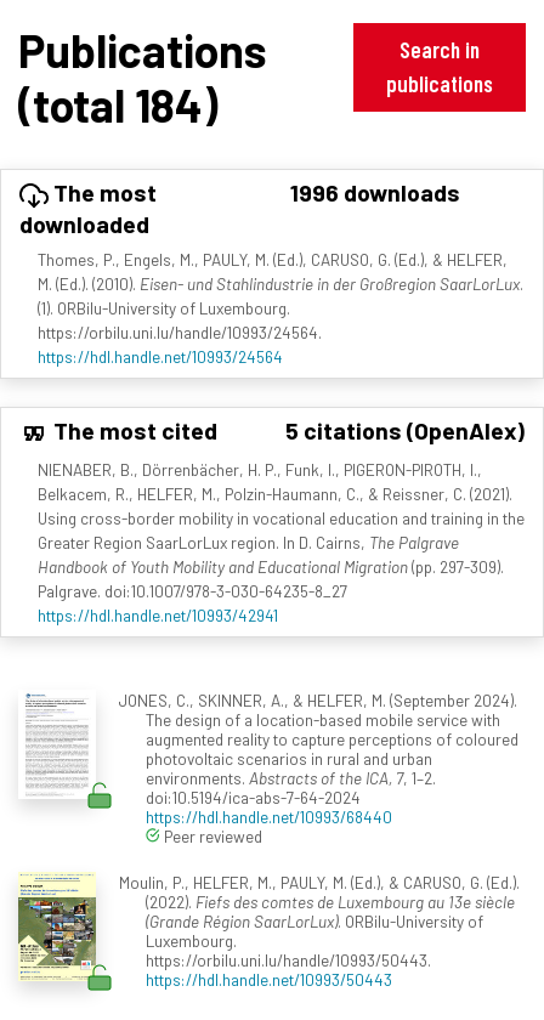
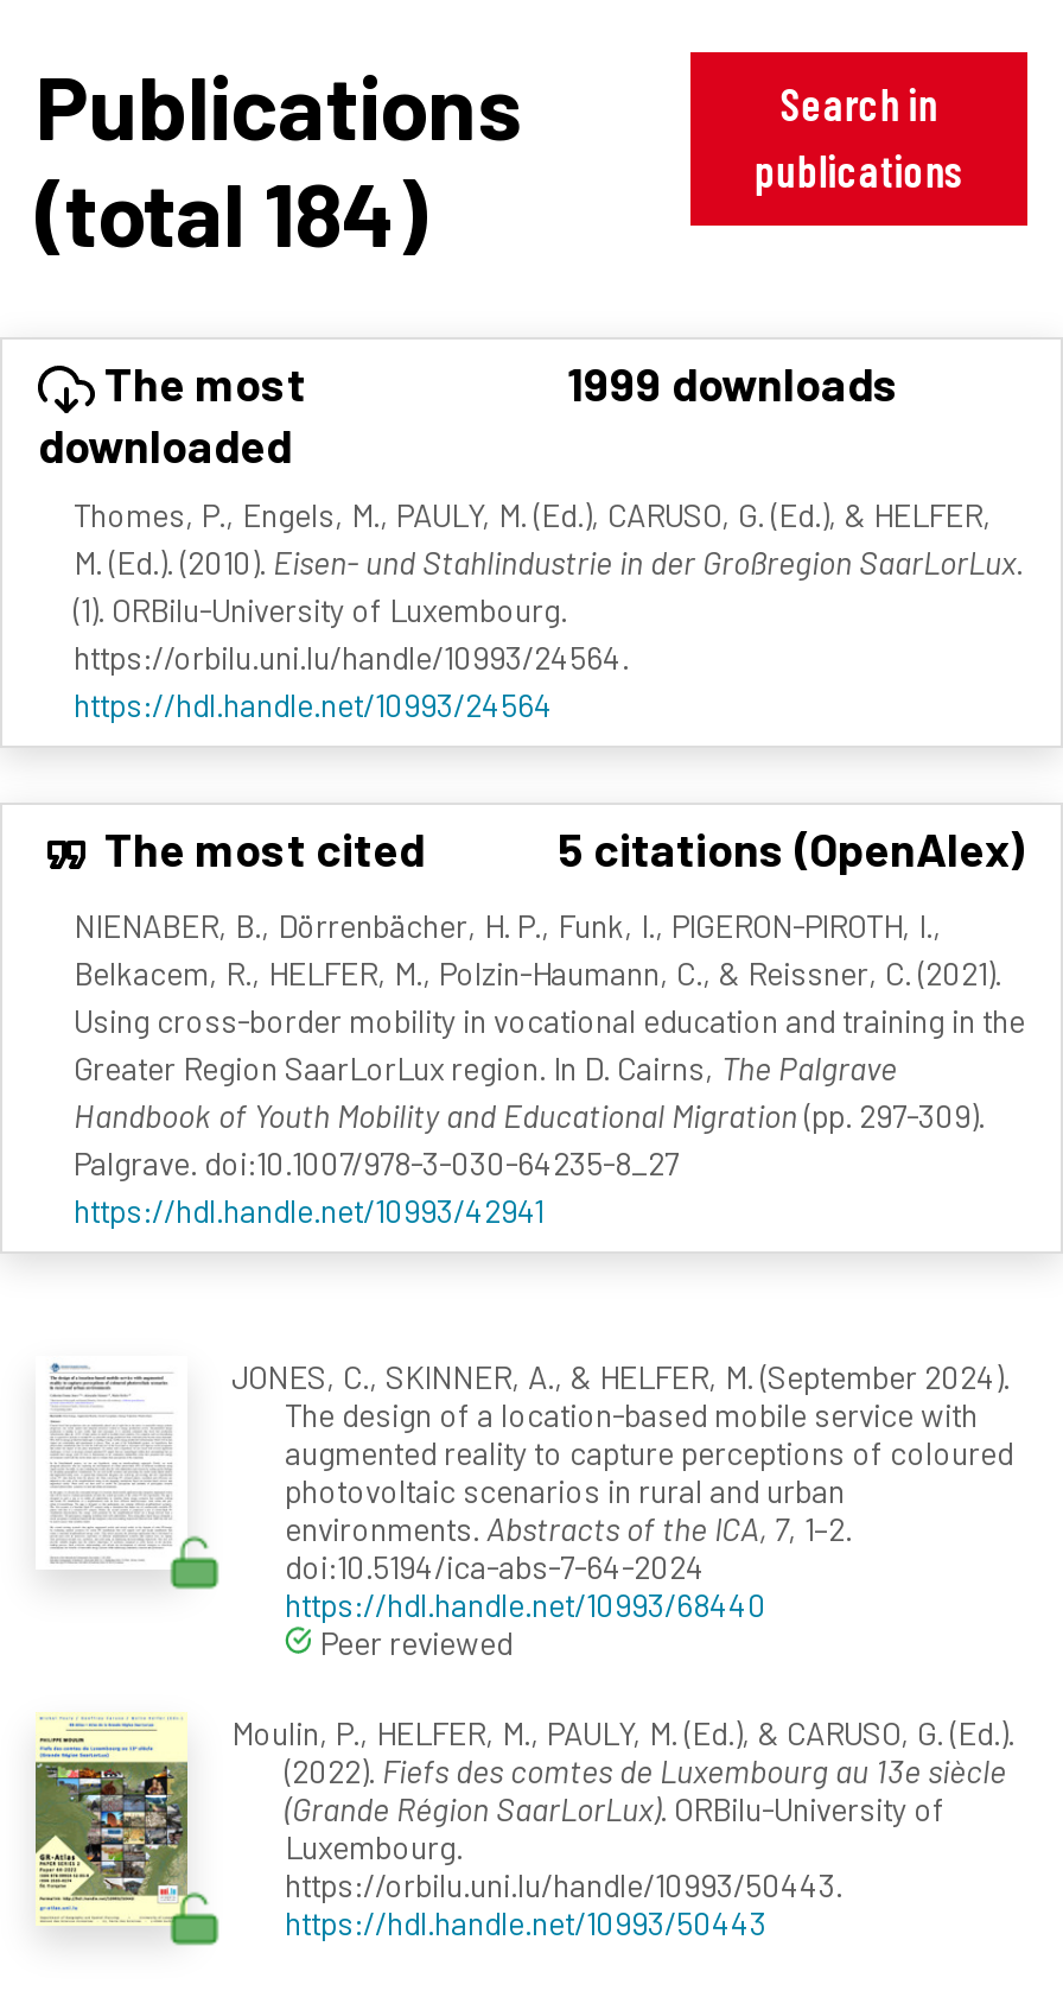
- 1996 downloads
+ 1999 downloads
